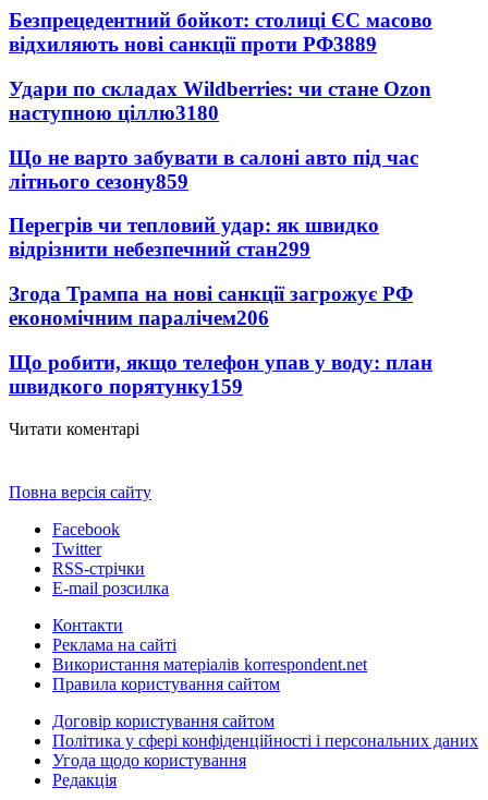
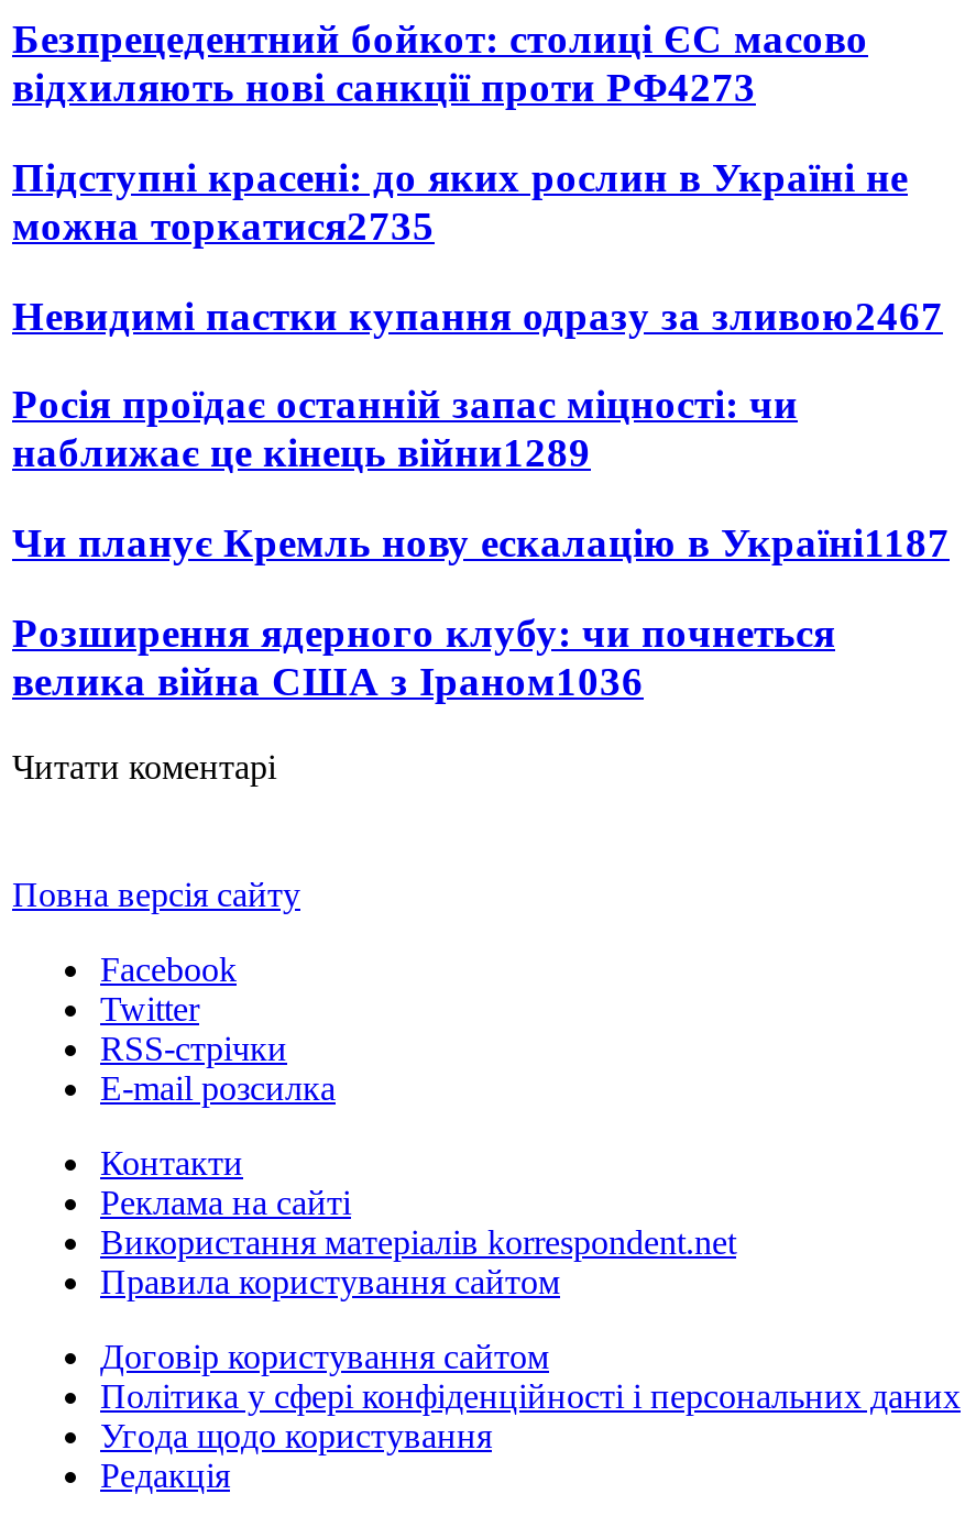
- відхиляють нові санкції проти РФ3889
+ відхиляють нові санкції проти РФ4273

- Удари по складах Wildberries: чи стане Ozon
- наступною ціллю3180
+ Підступні красені: до яких рослин в Україні не
+ можна торкатися2735

- Що не варто забувати в салоні авто під час
- літнього сезону859
+ Невидимі пастки купання одразу за зливою2467

- Перегрів чи тепловий удар: як швидко
- відрізнити небезпечний стан299
+ Росія проїдає останній запас міцності: чи
+ наближає це кінець війни1289

- Згода Трампа на нові санкції загрожує РФ
- економічним паралічем206
+ Чи планує Кремль нову ескалацію в Україні1187

- Що робити, якщо телефон упав у воду: план
- швидкого порятунку159
+ Розширення ядерного клубу: чи почнеться
+ велика війна США з Іраном1036
